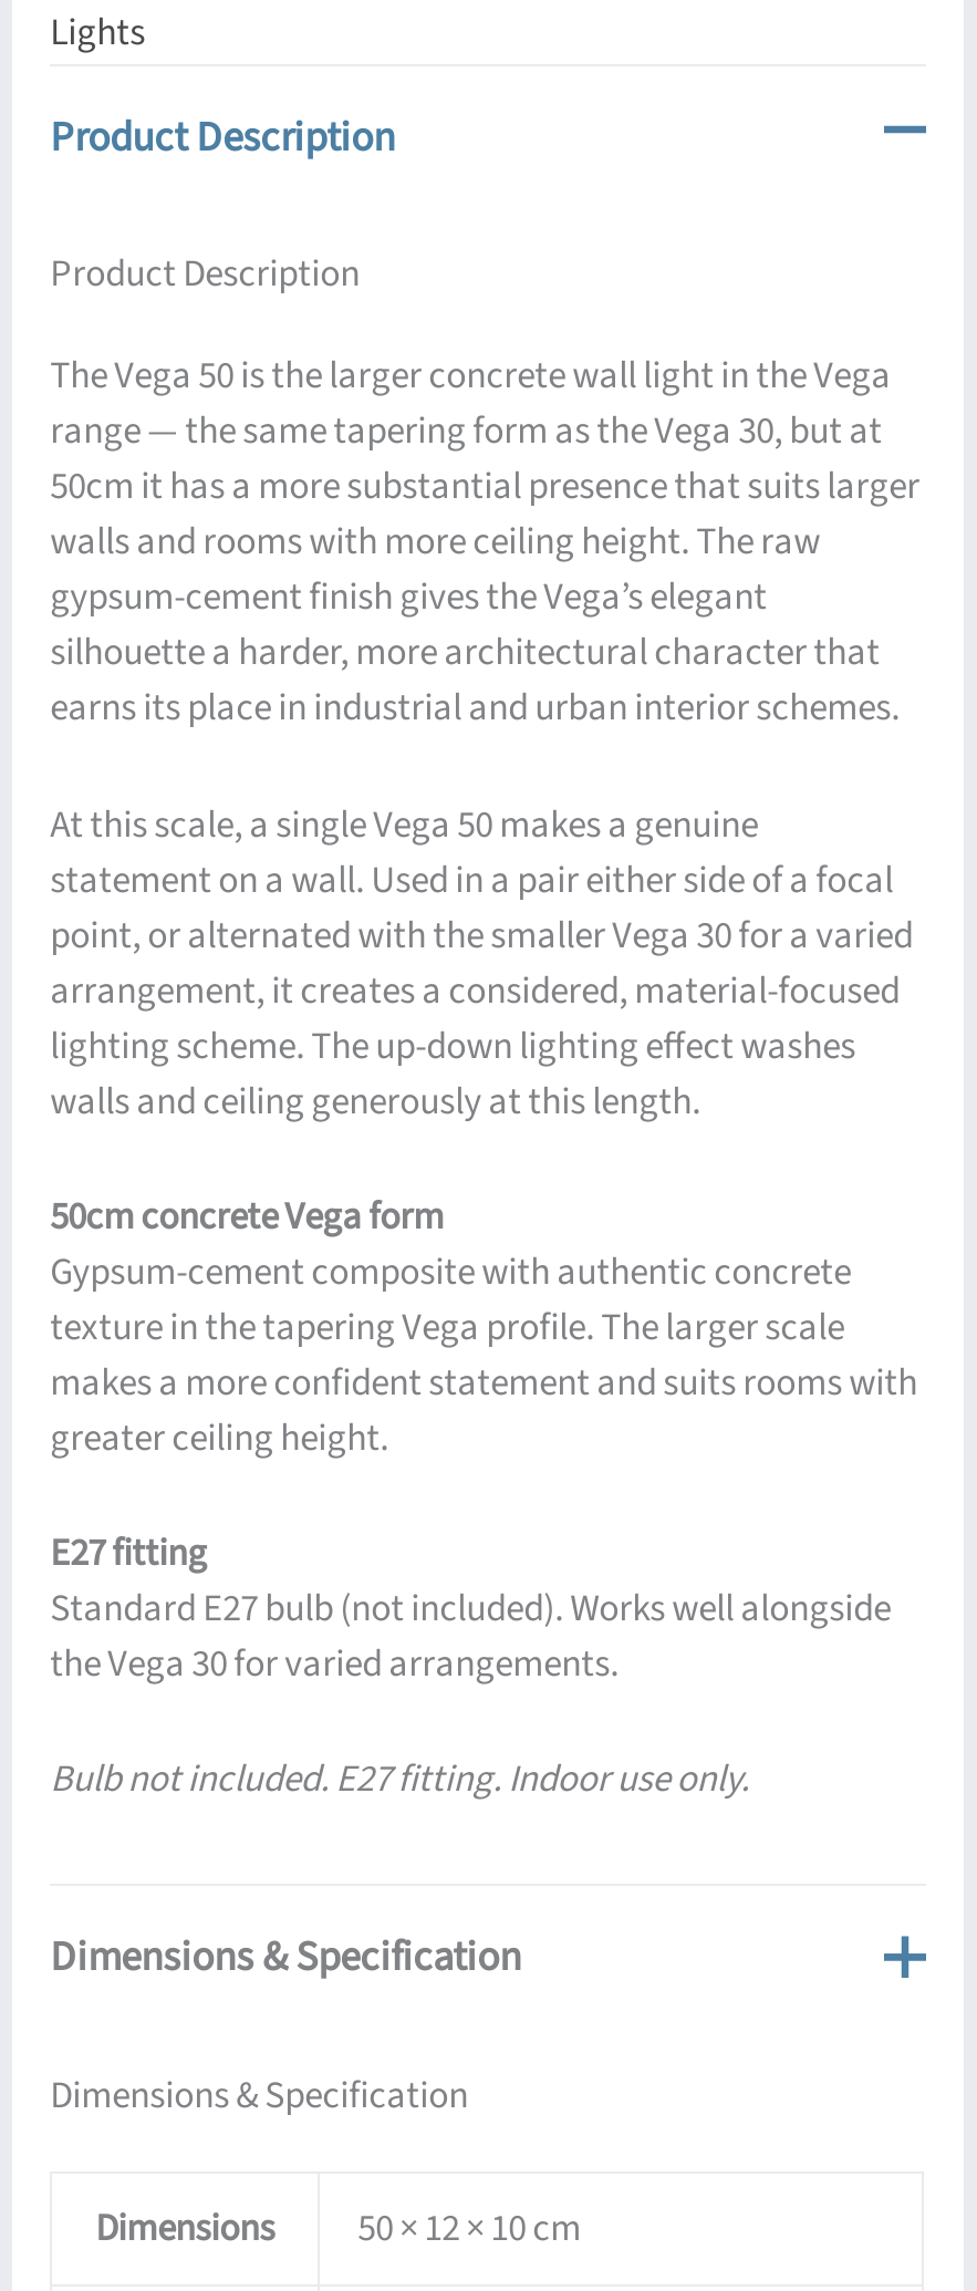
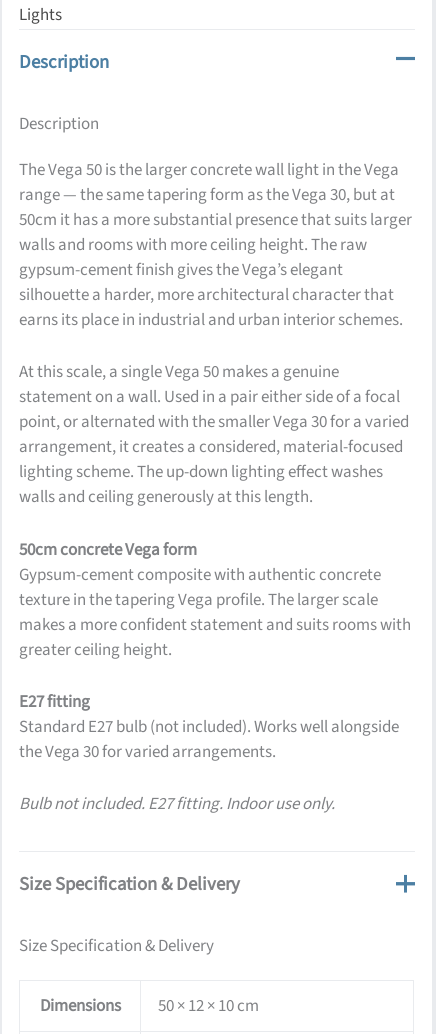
- Product Description
+ Description

- Product Description
+ Description

- Dimensions & Specification
+ Size Specification & Delivery

- Dimensions & Specification
+ Size Specification & Delivery
